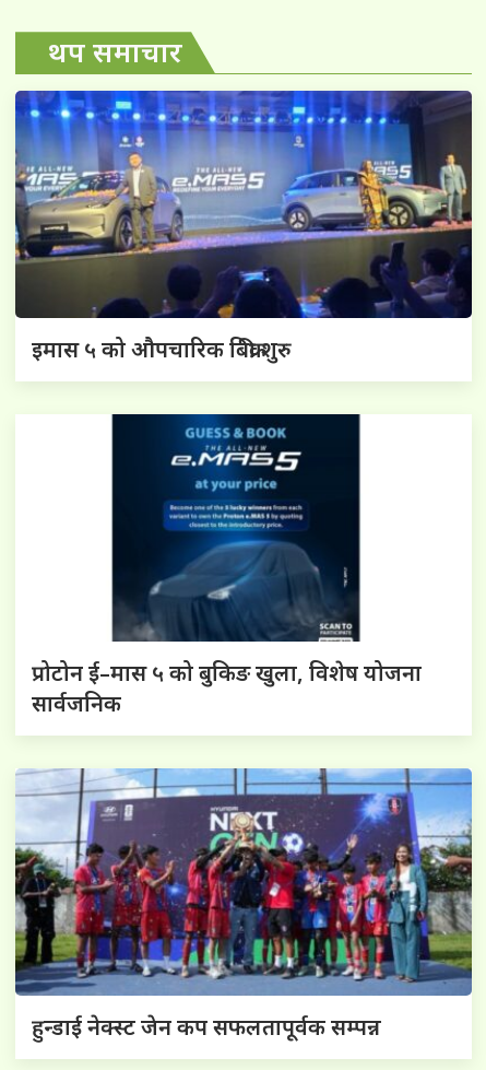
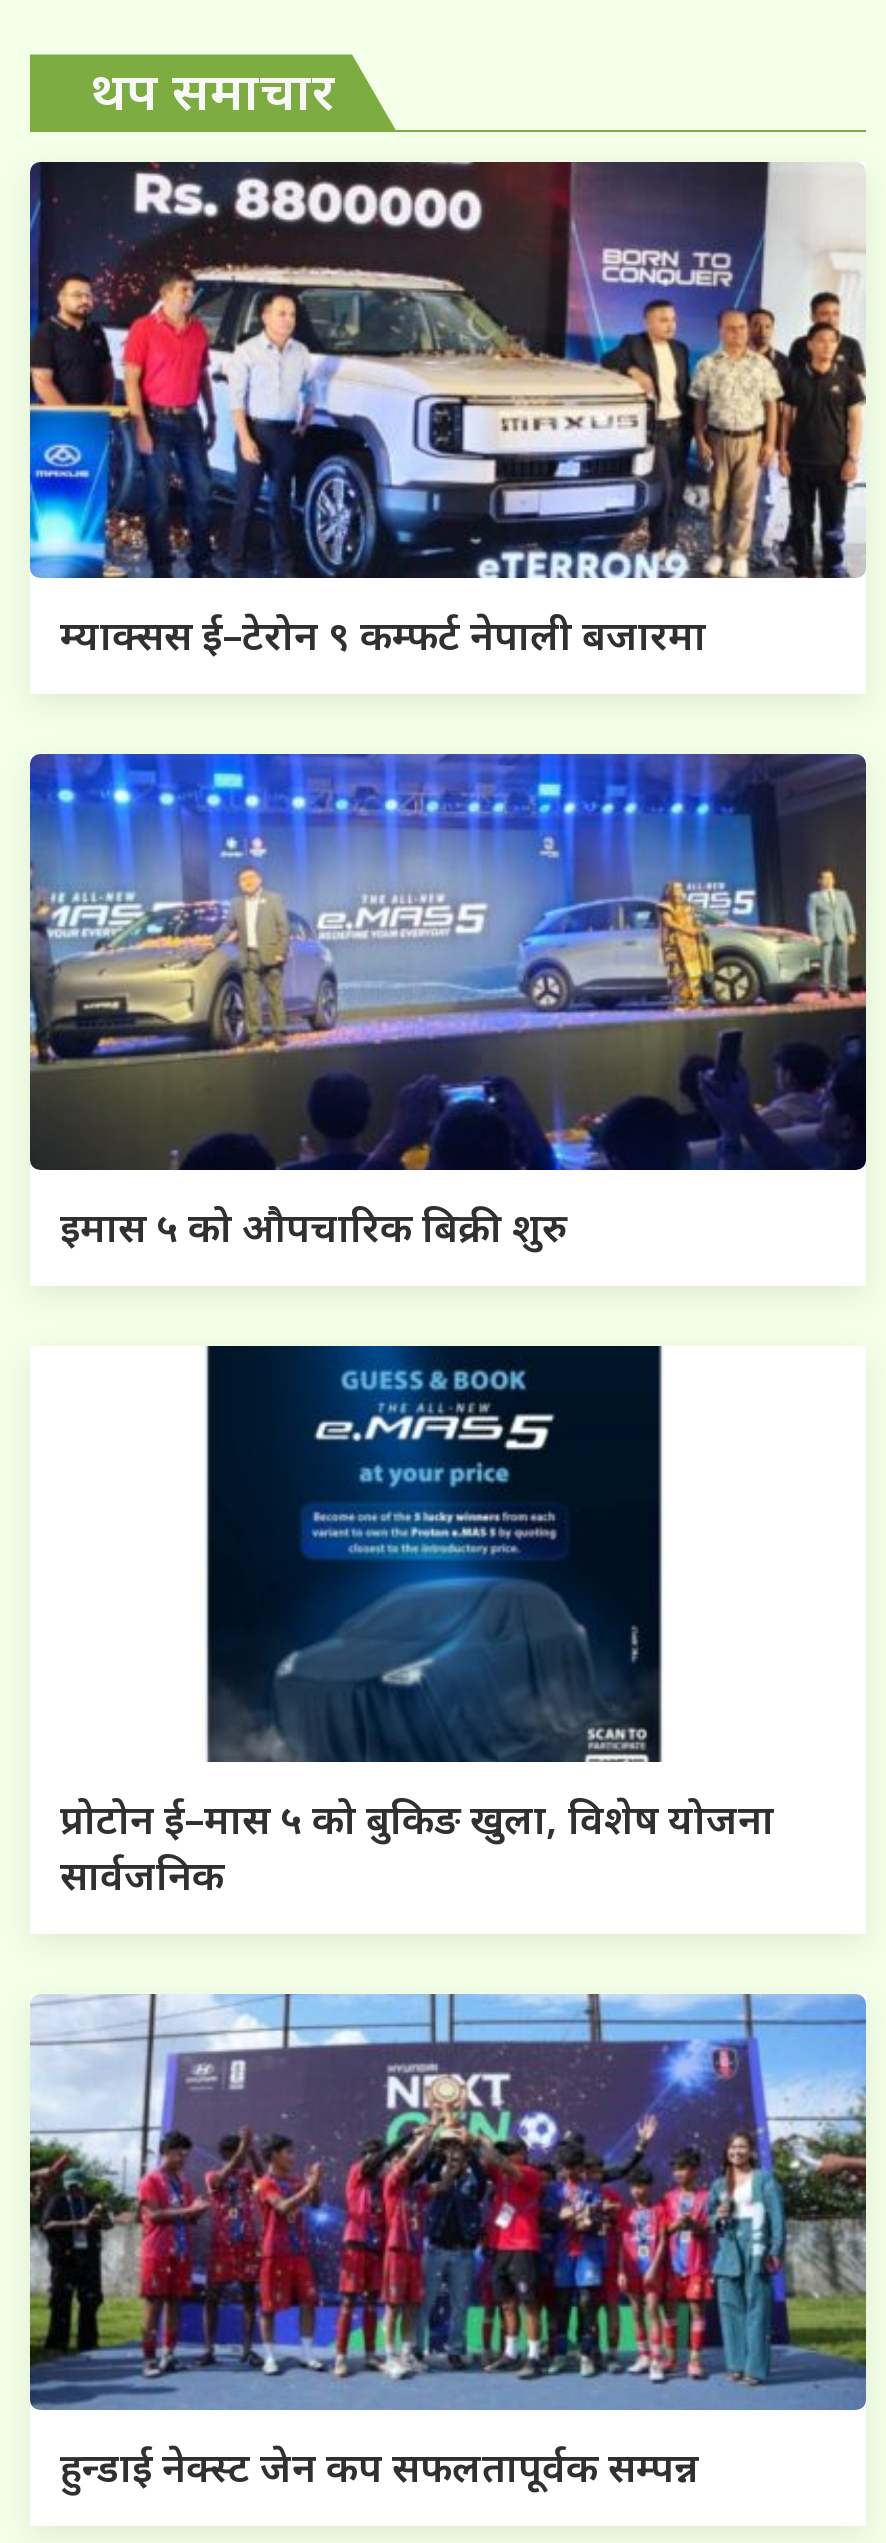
+ [image]
+ म्याक्सस ई–टेरोन ९ कम्फर्ट नेपाली बजारमा
